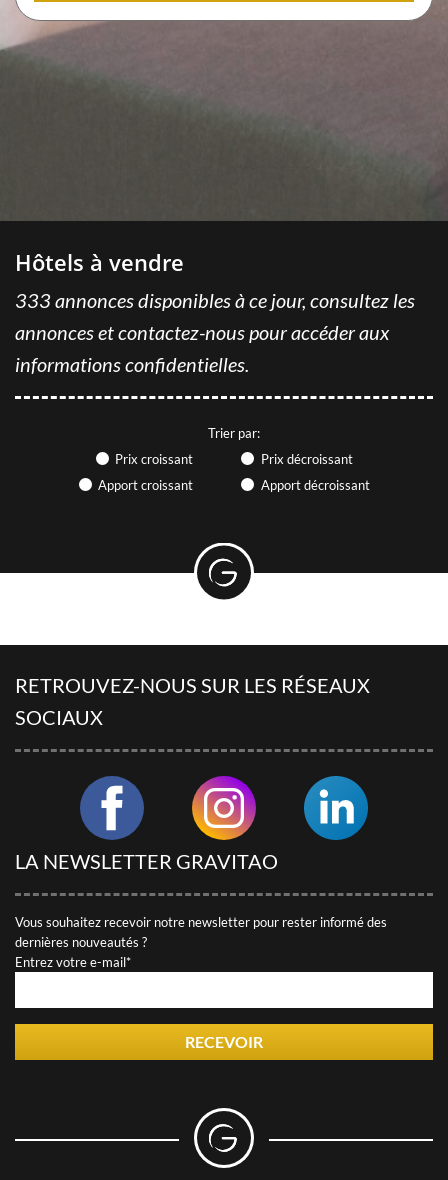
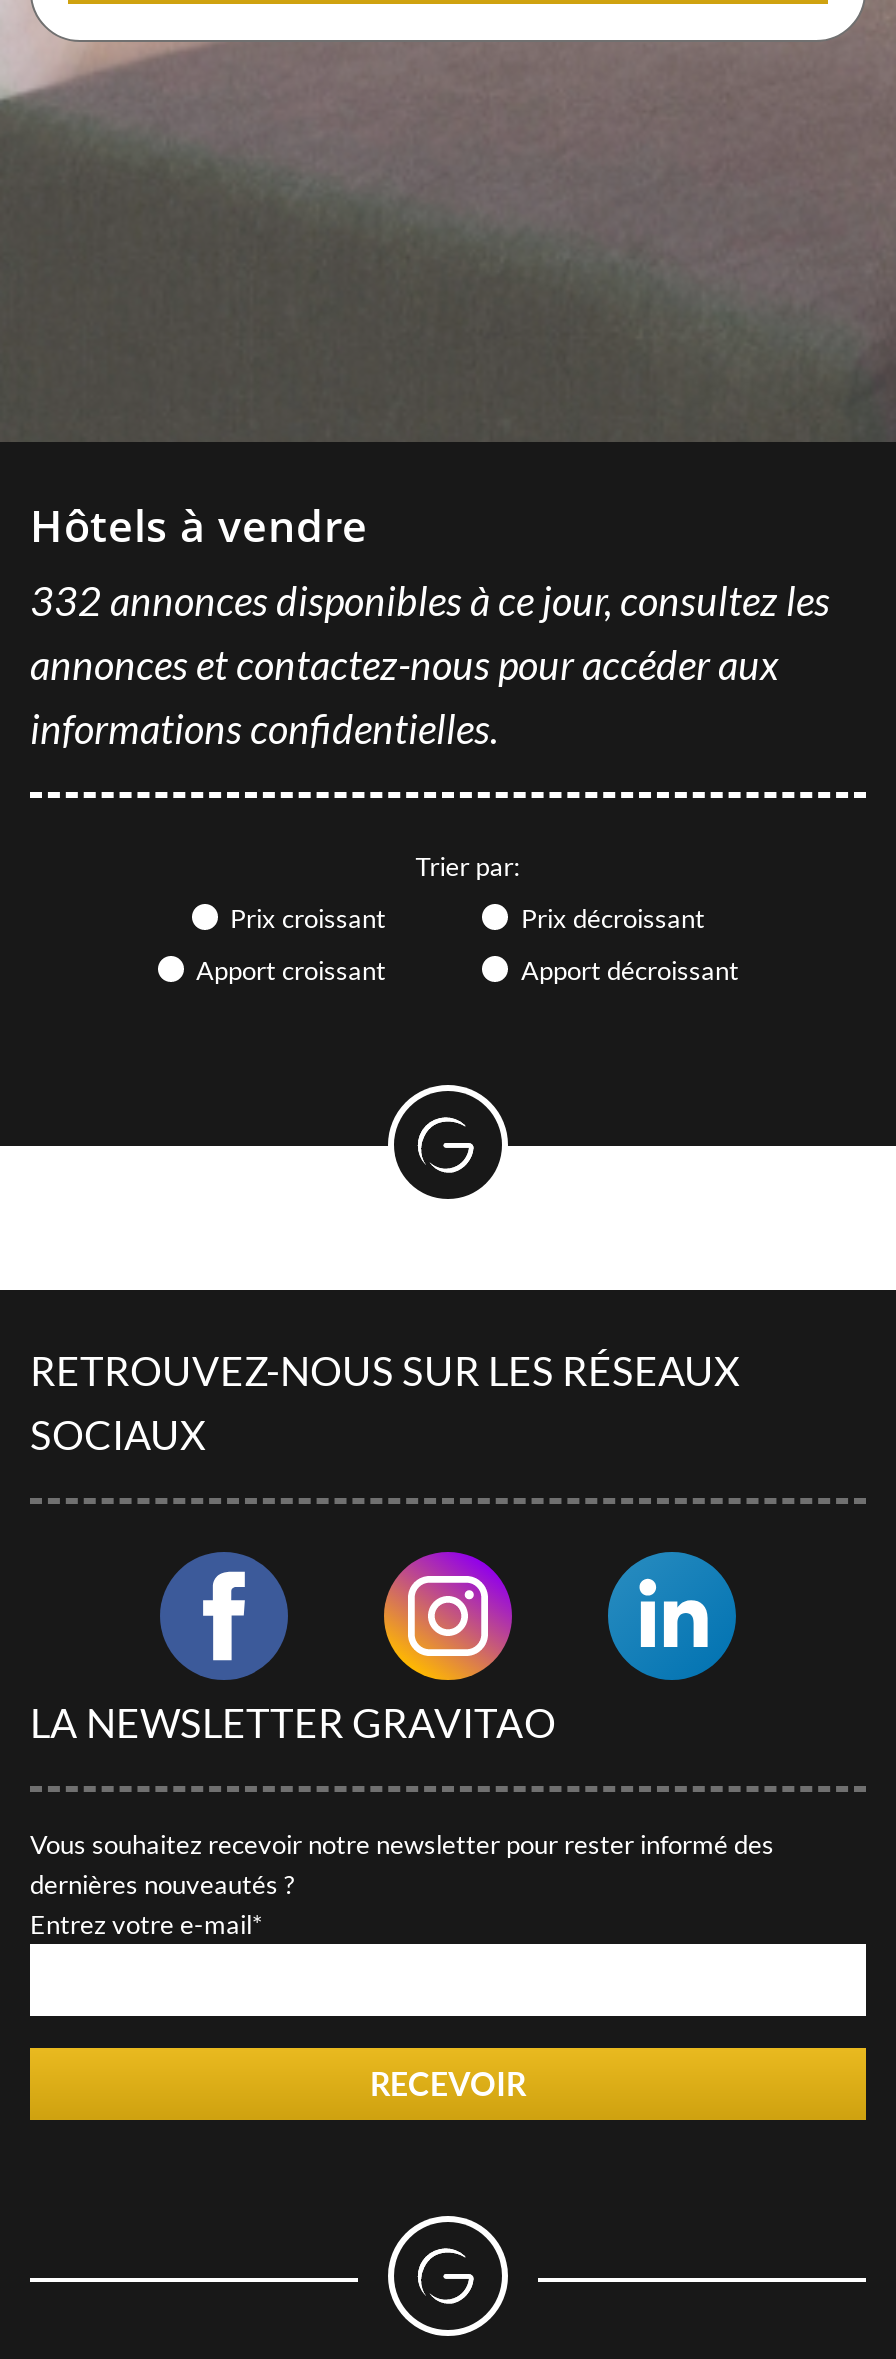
- 333 annonces disponibles à ce jour, consultez les
+ 332 annonces disponibles à ce jour, consultez les
